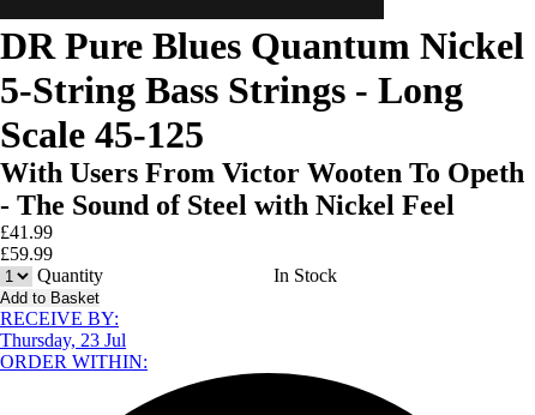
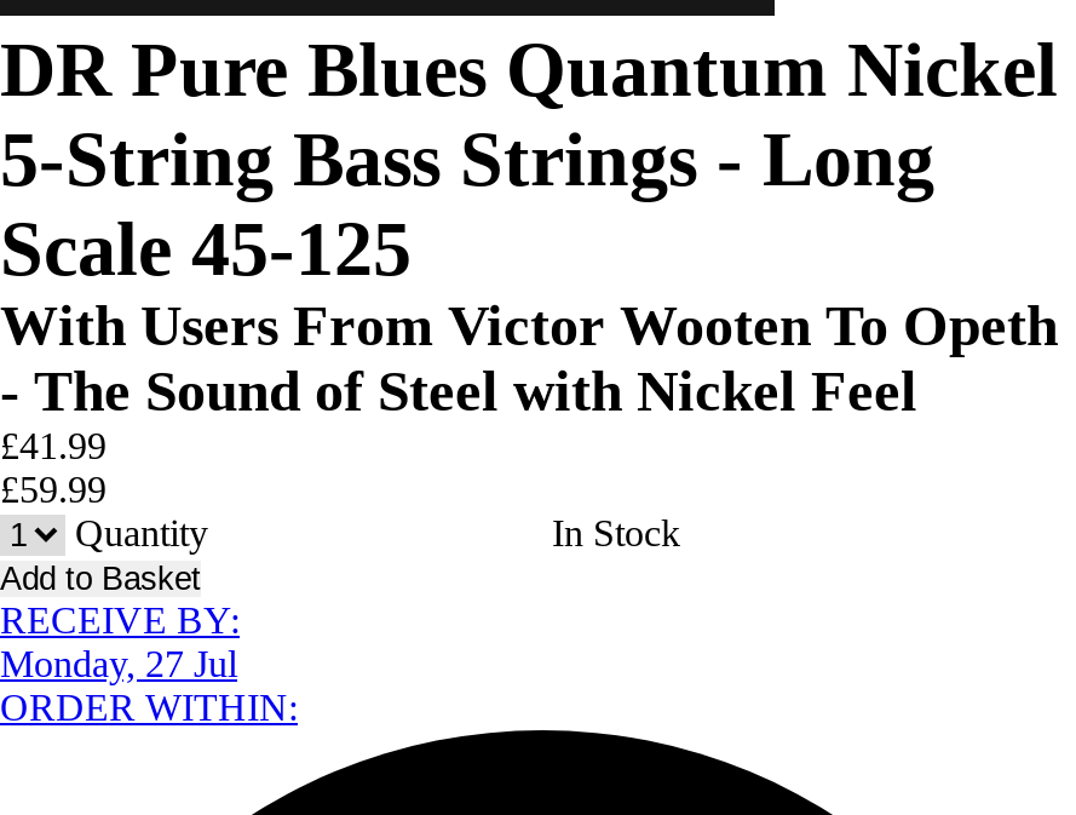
- Thursday, 23 Jul
+ Monday, 27 Jul
